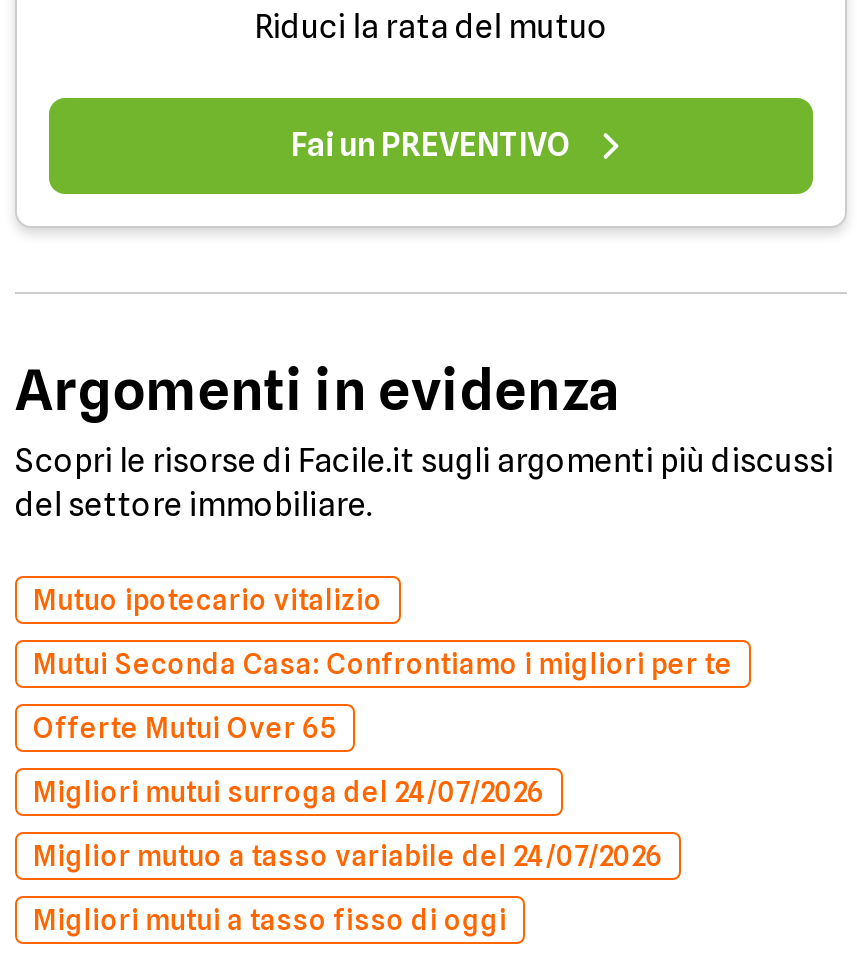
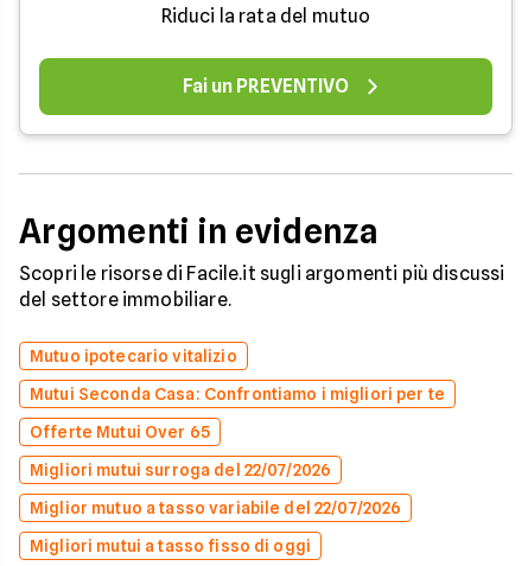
- Migliori mutui surroga del 24/07/2026
+ Migliori mutui surroga del 22/07/2026

- Miglior mutuo a tasso variabile del 24/07/2026
+ Miglior mutuo a tasso variabile del 22/07/2026
